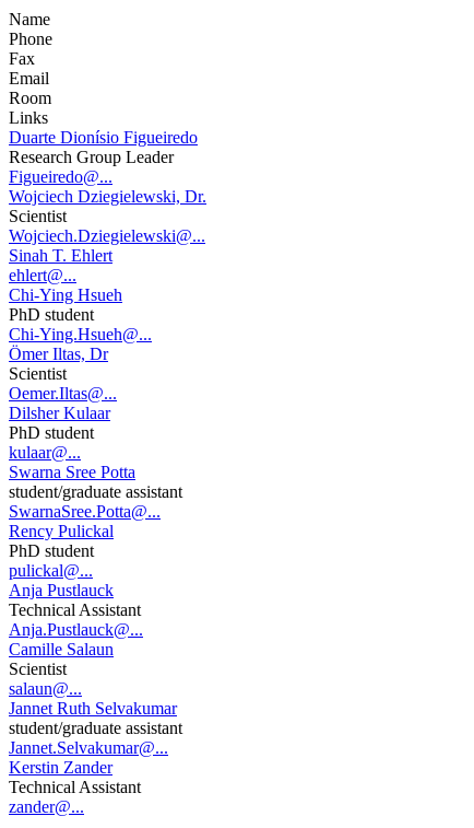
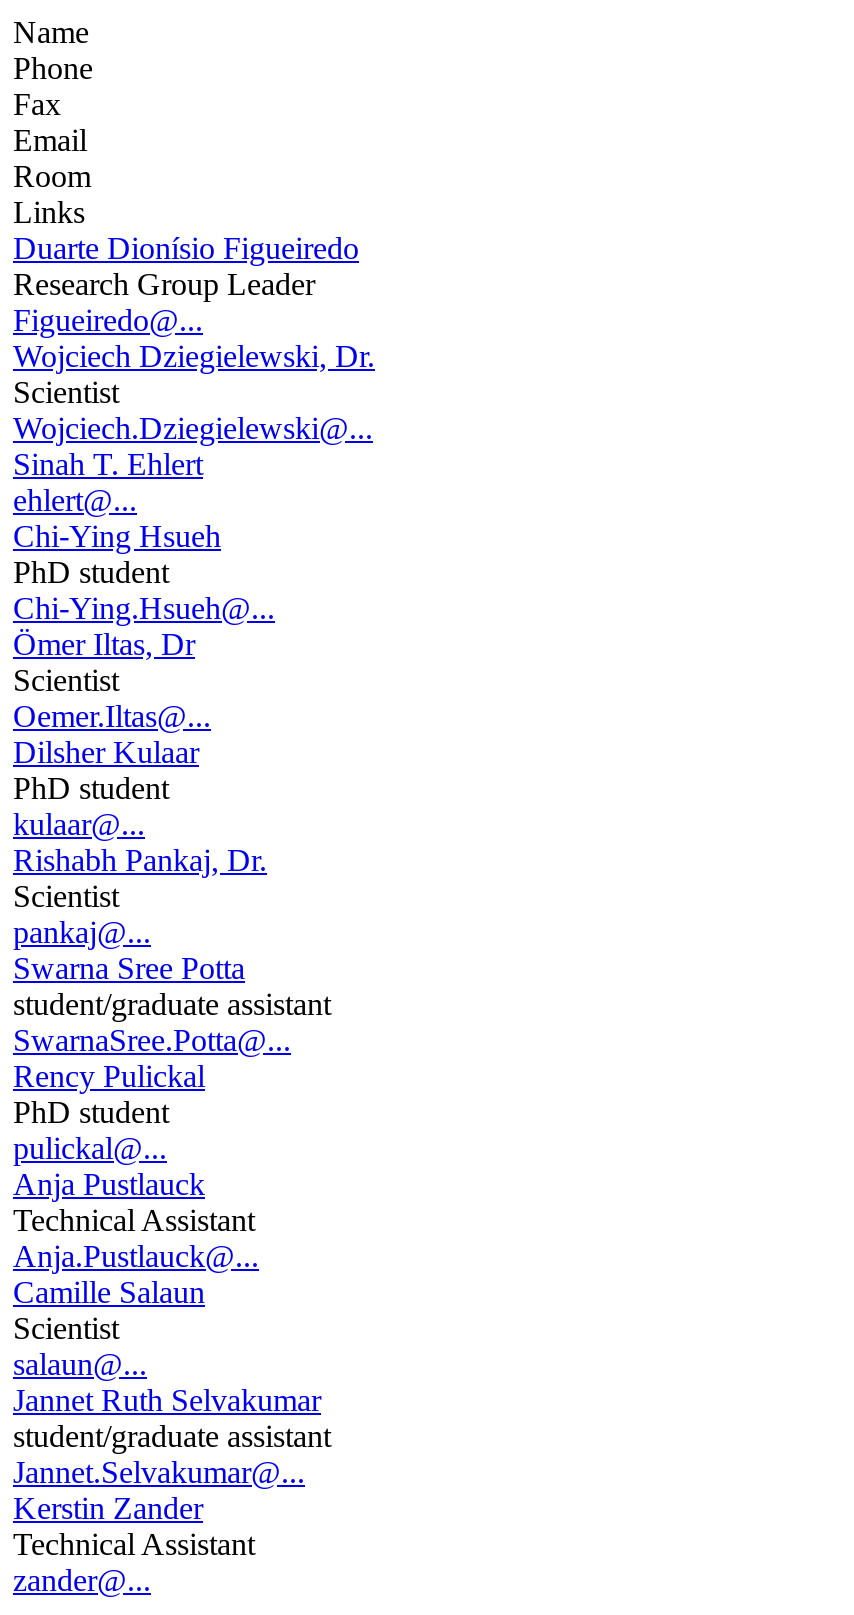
+ Rishabh Pankaj, Dr.
+ Scientist
+ pankaj@...
